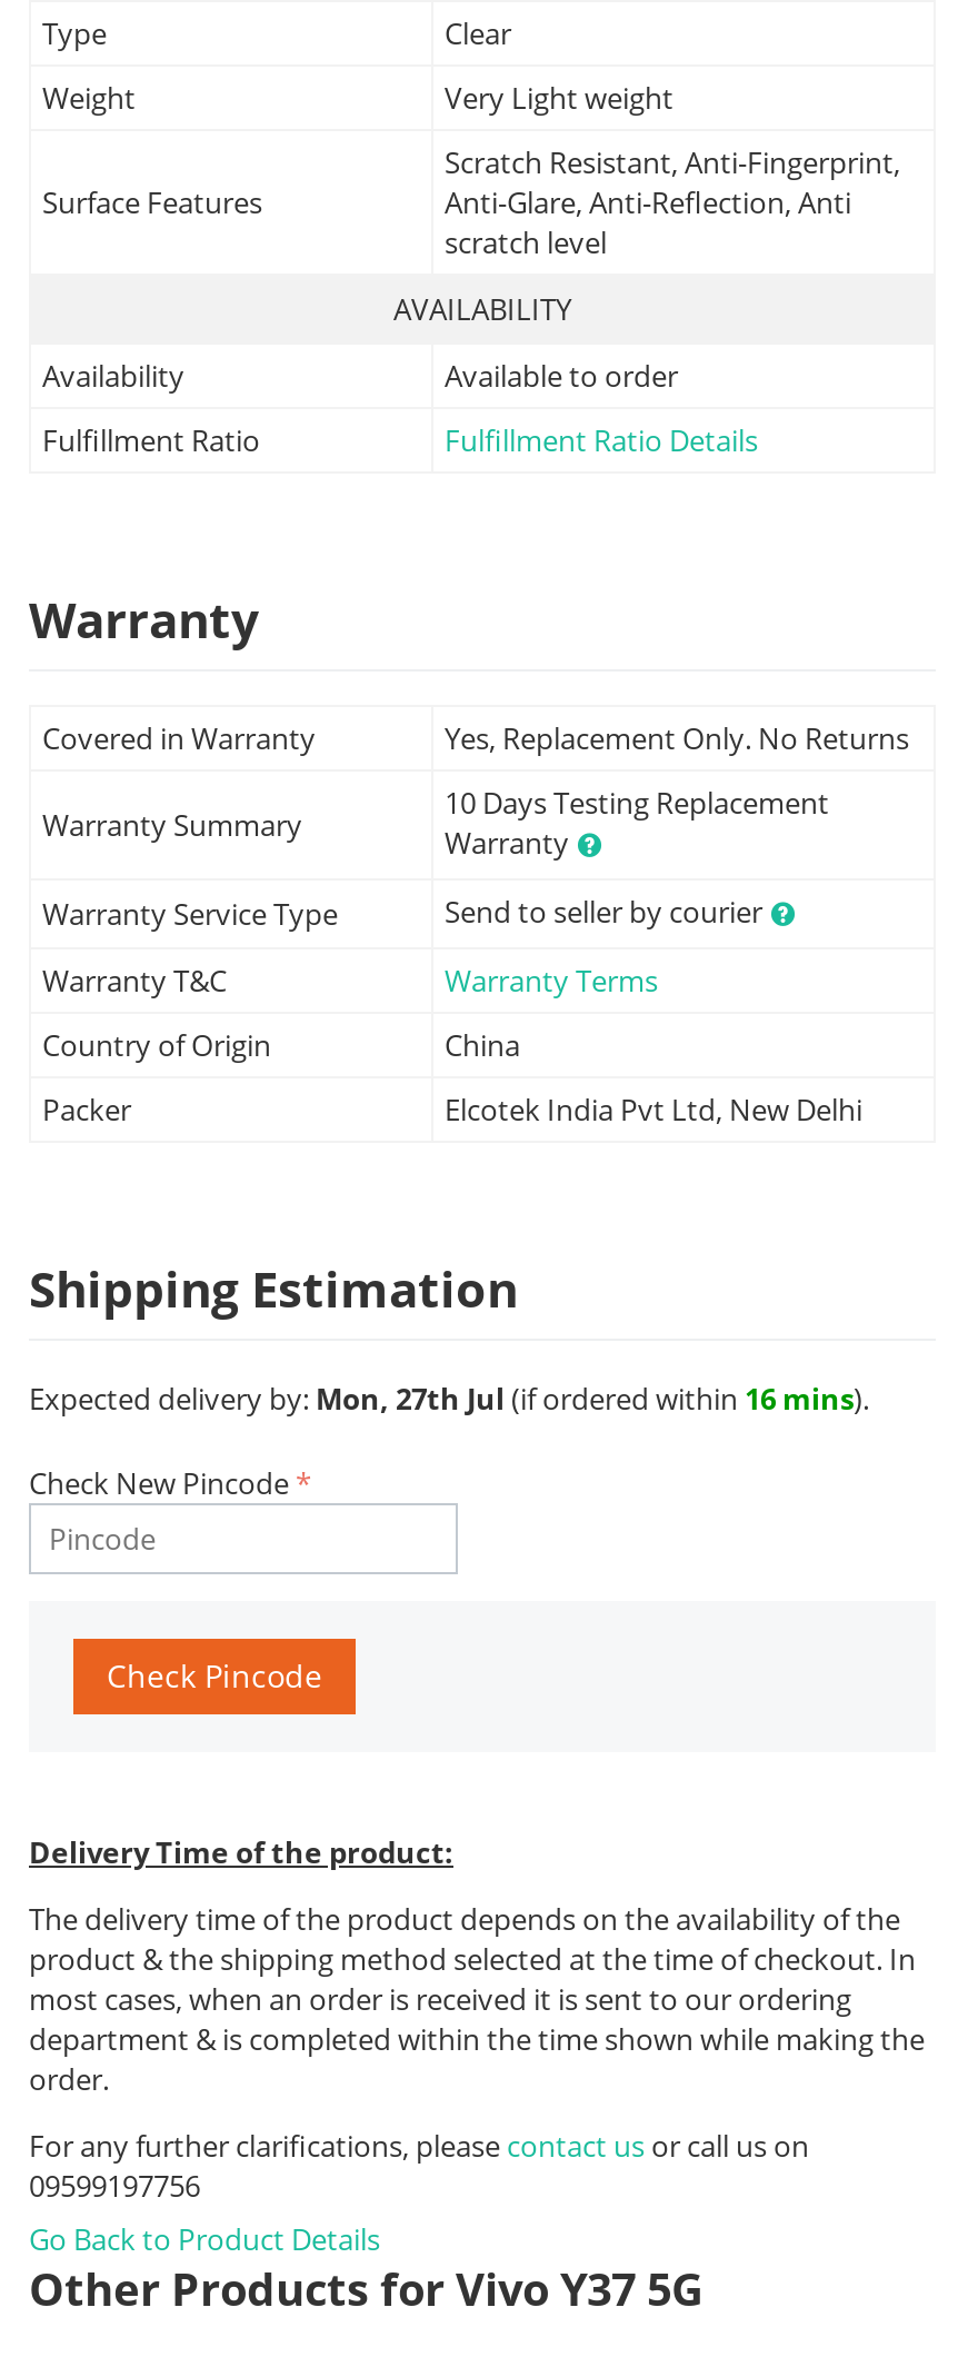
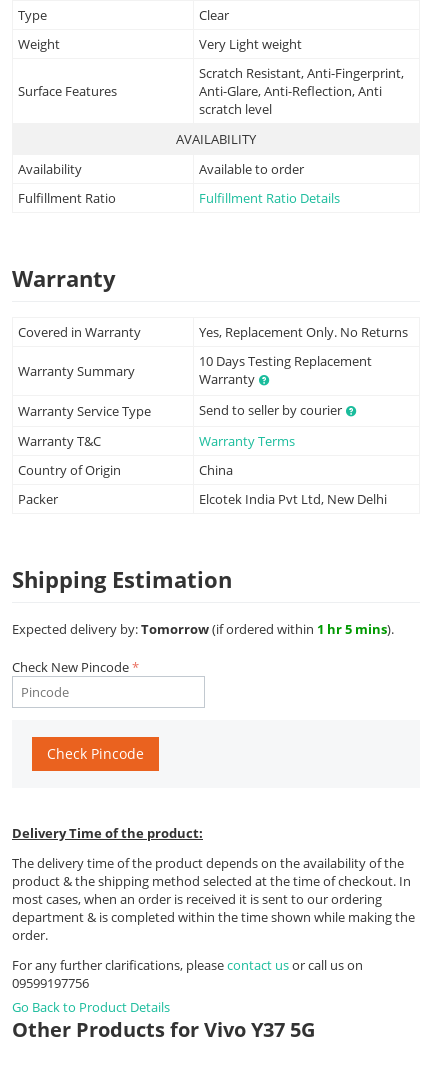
- Expected delivery by: Mon, 27th Jul (if ordered within 16 mins).
+ Expected delivery by: Tomorrow (if ordered within 1 hr 5 mins).
